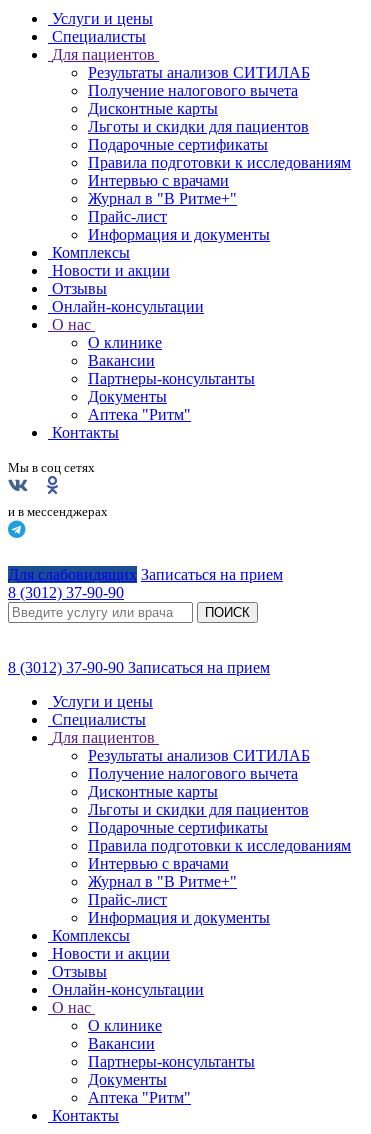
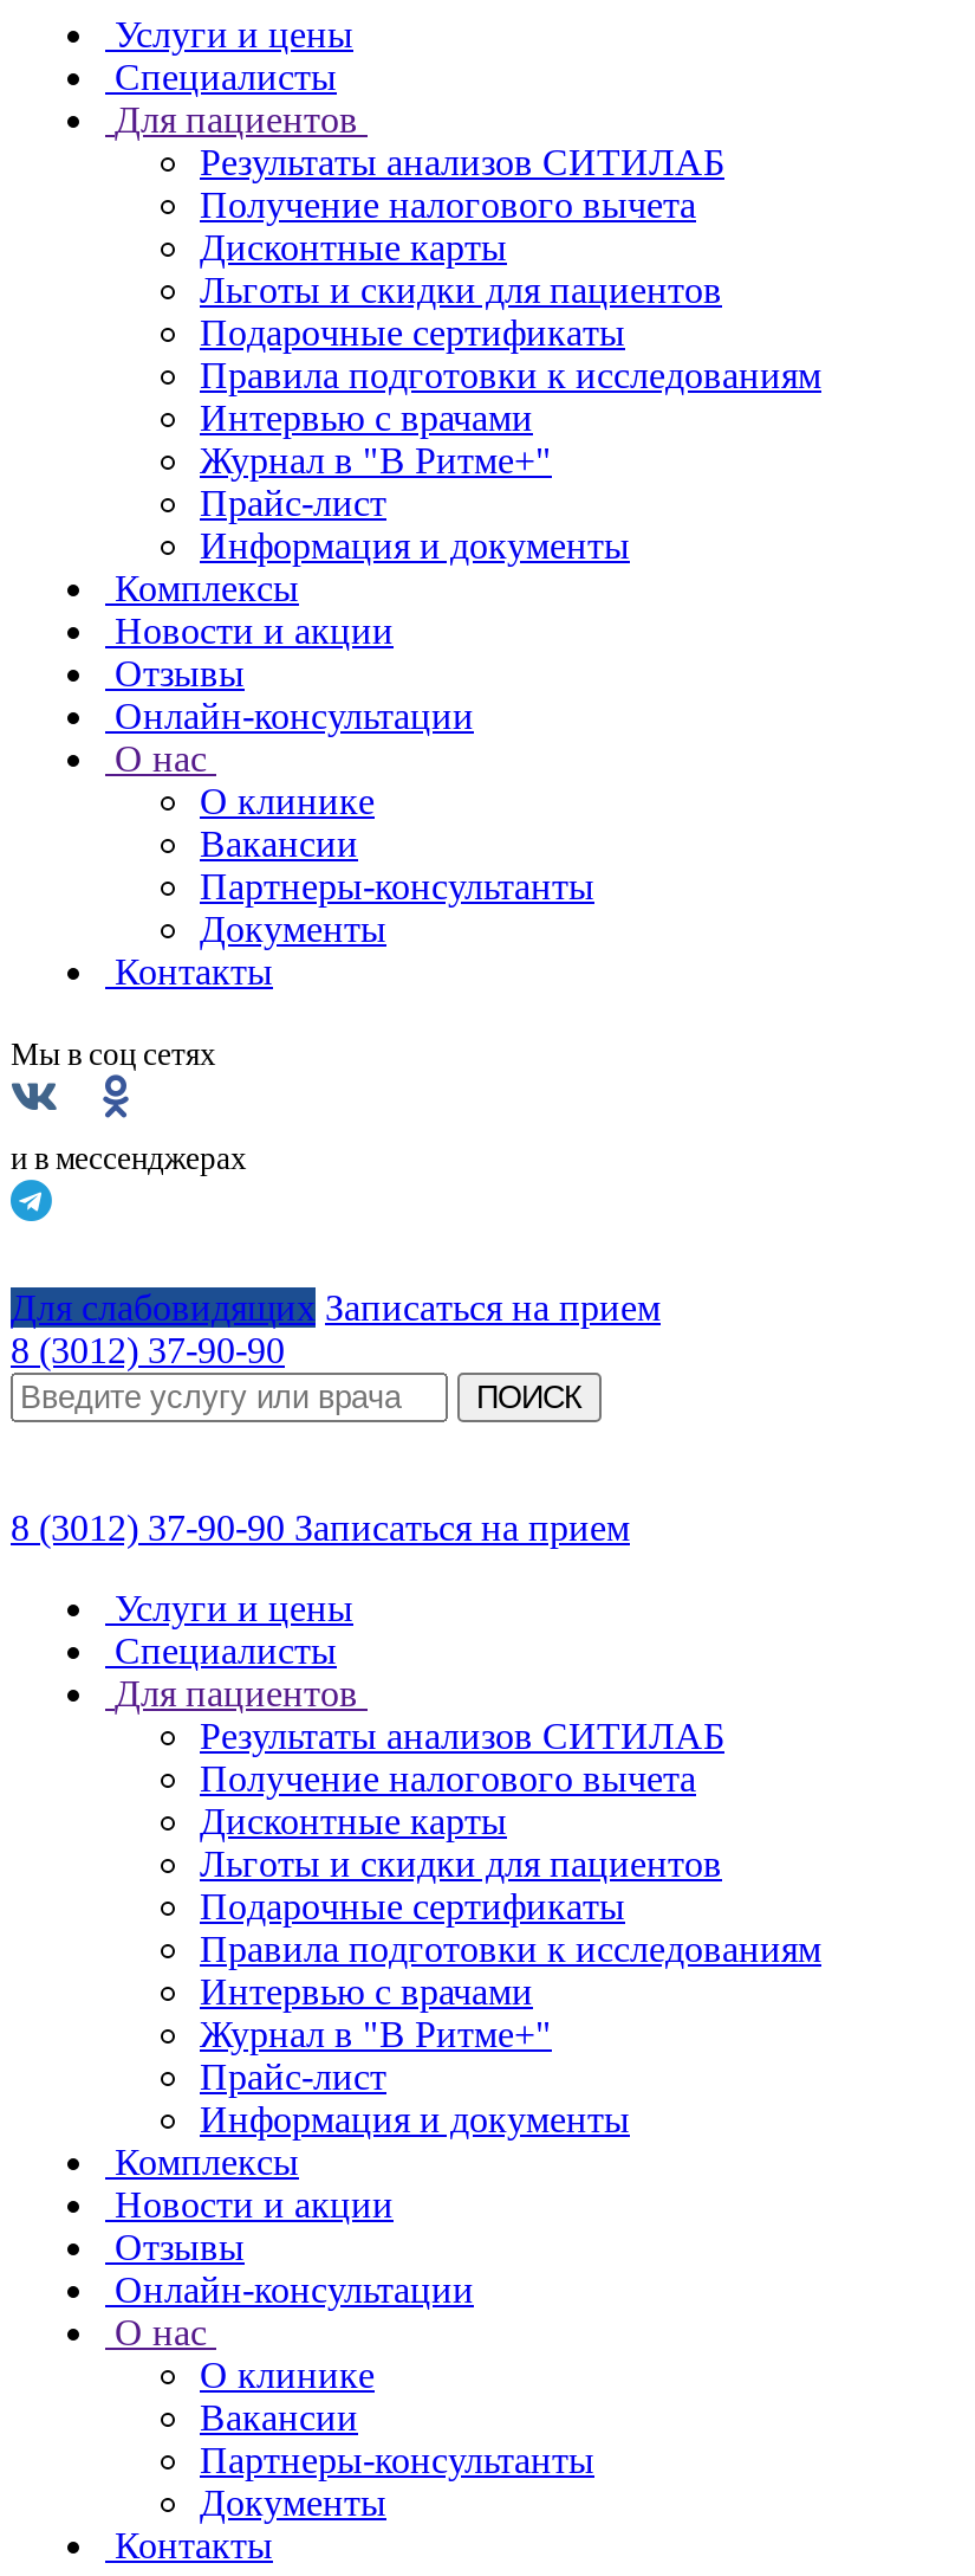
- Аптека "Ритм"

- Аптека "Ритм"
